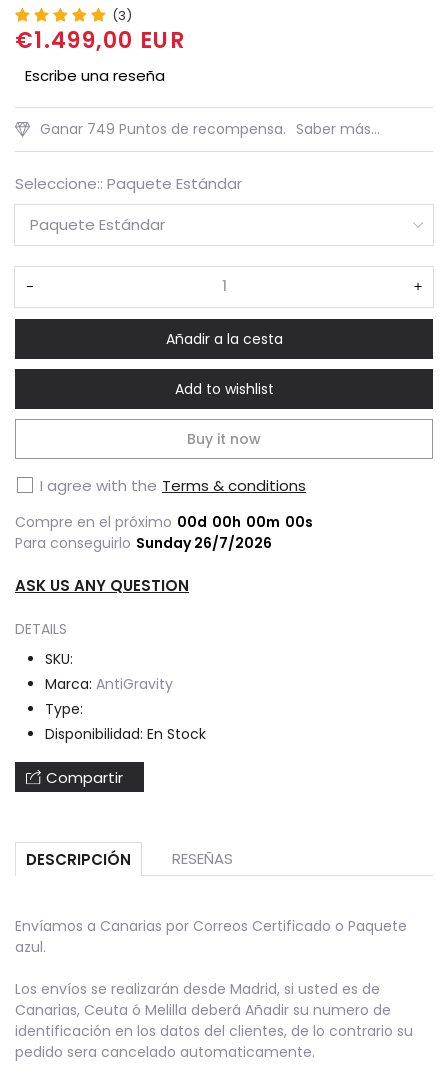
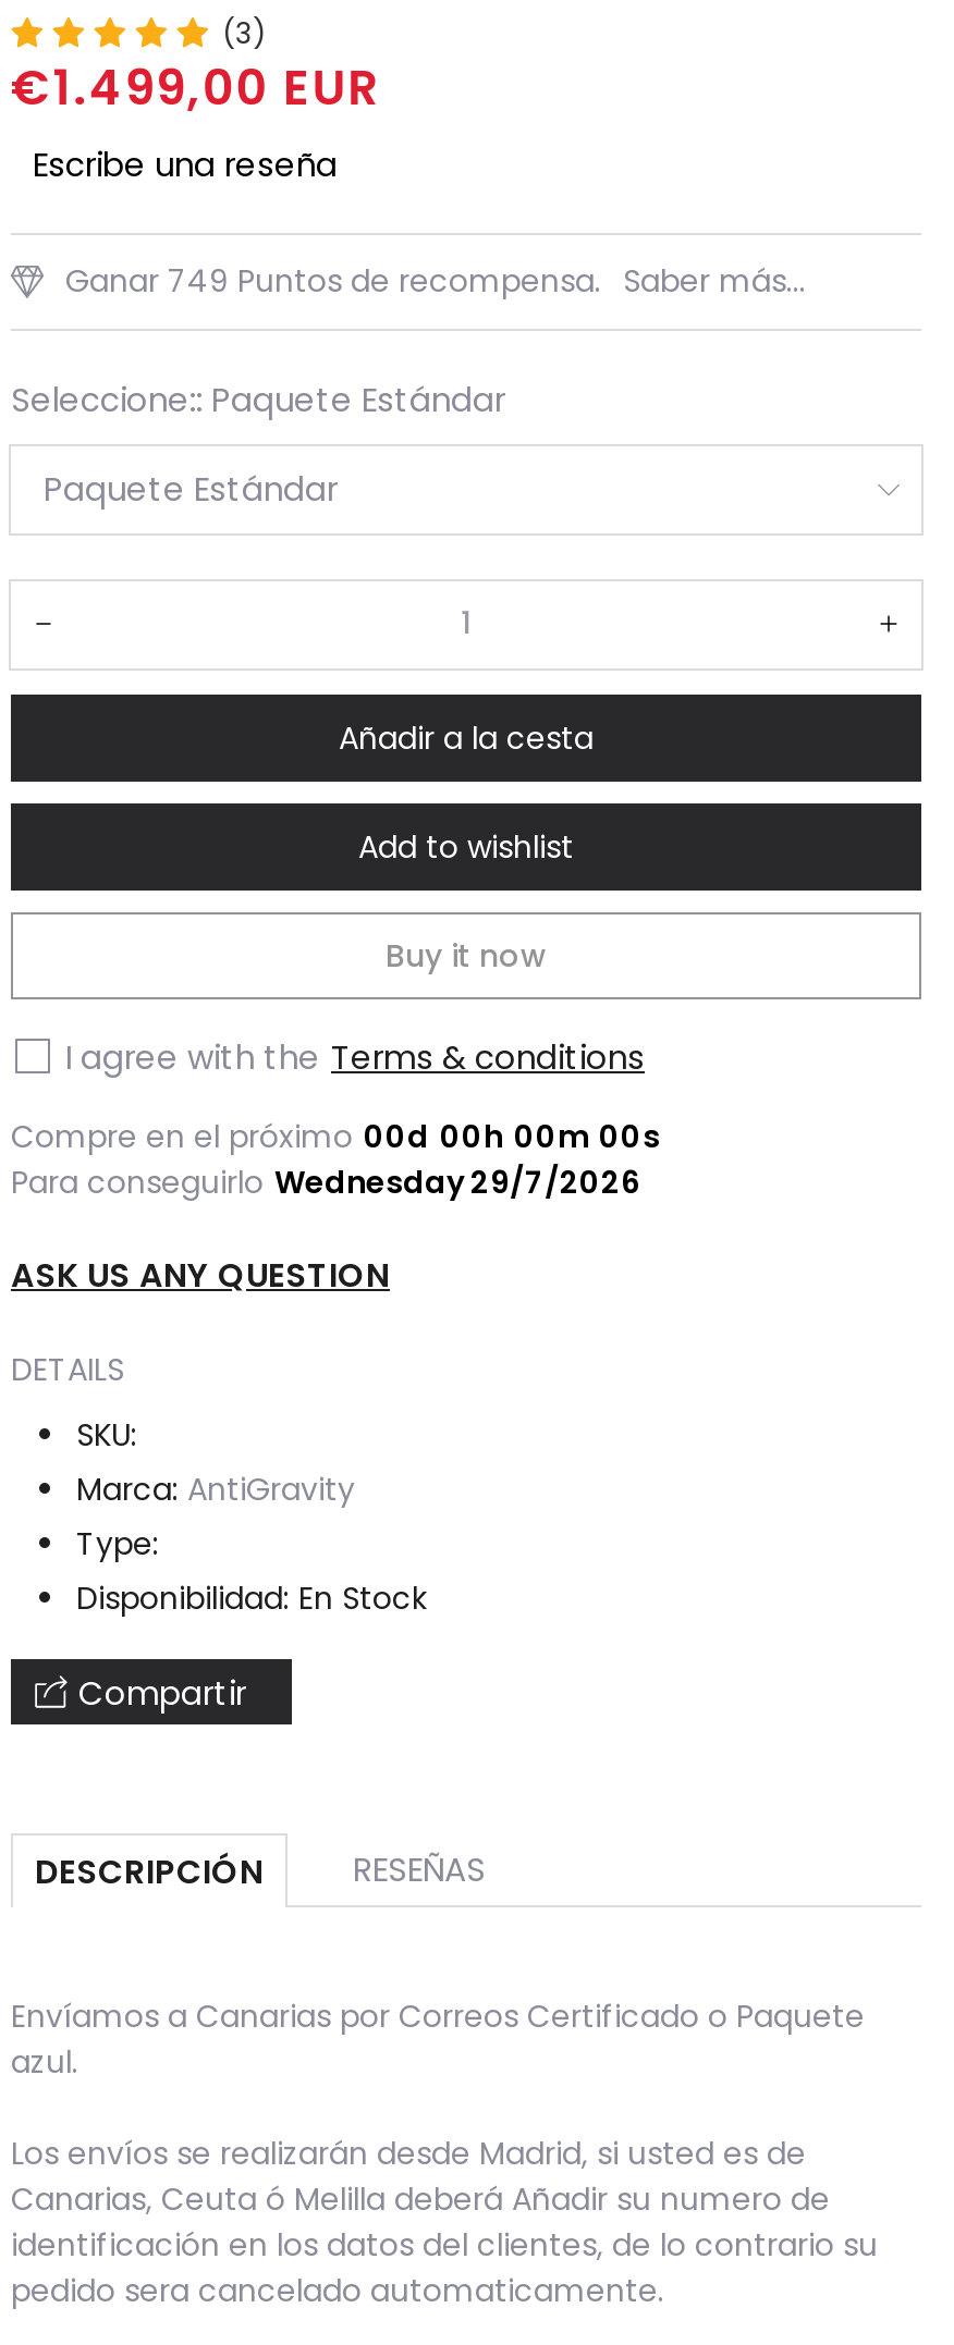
- Para conseguirlo Sunday 26/7/2026
+ Para conseguirlo Wednesday 29/7/2026
